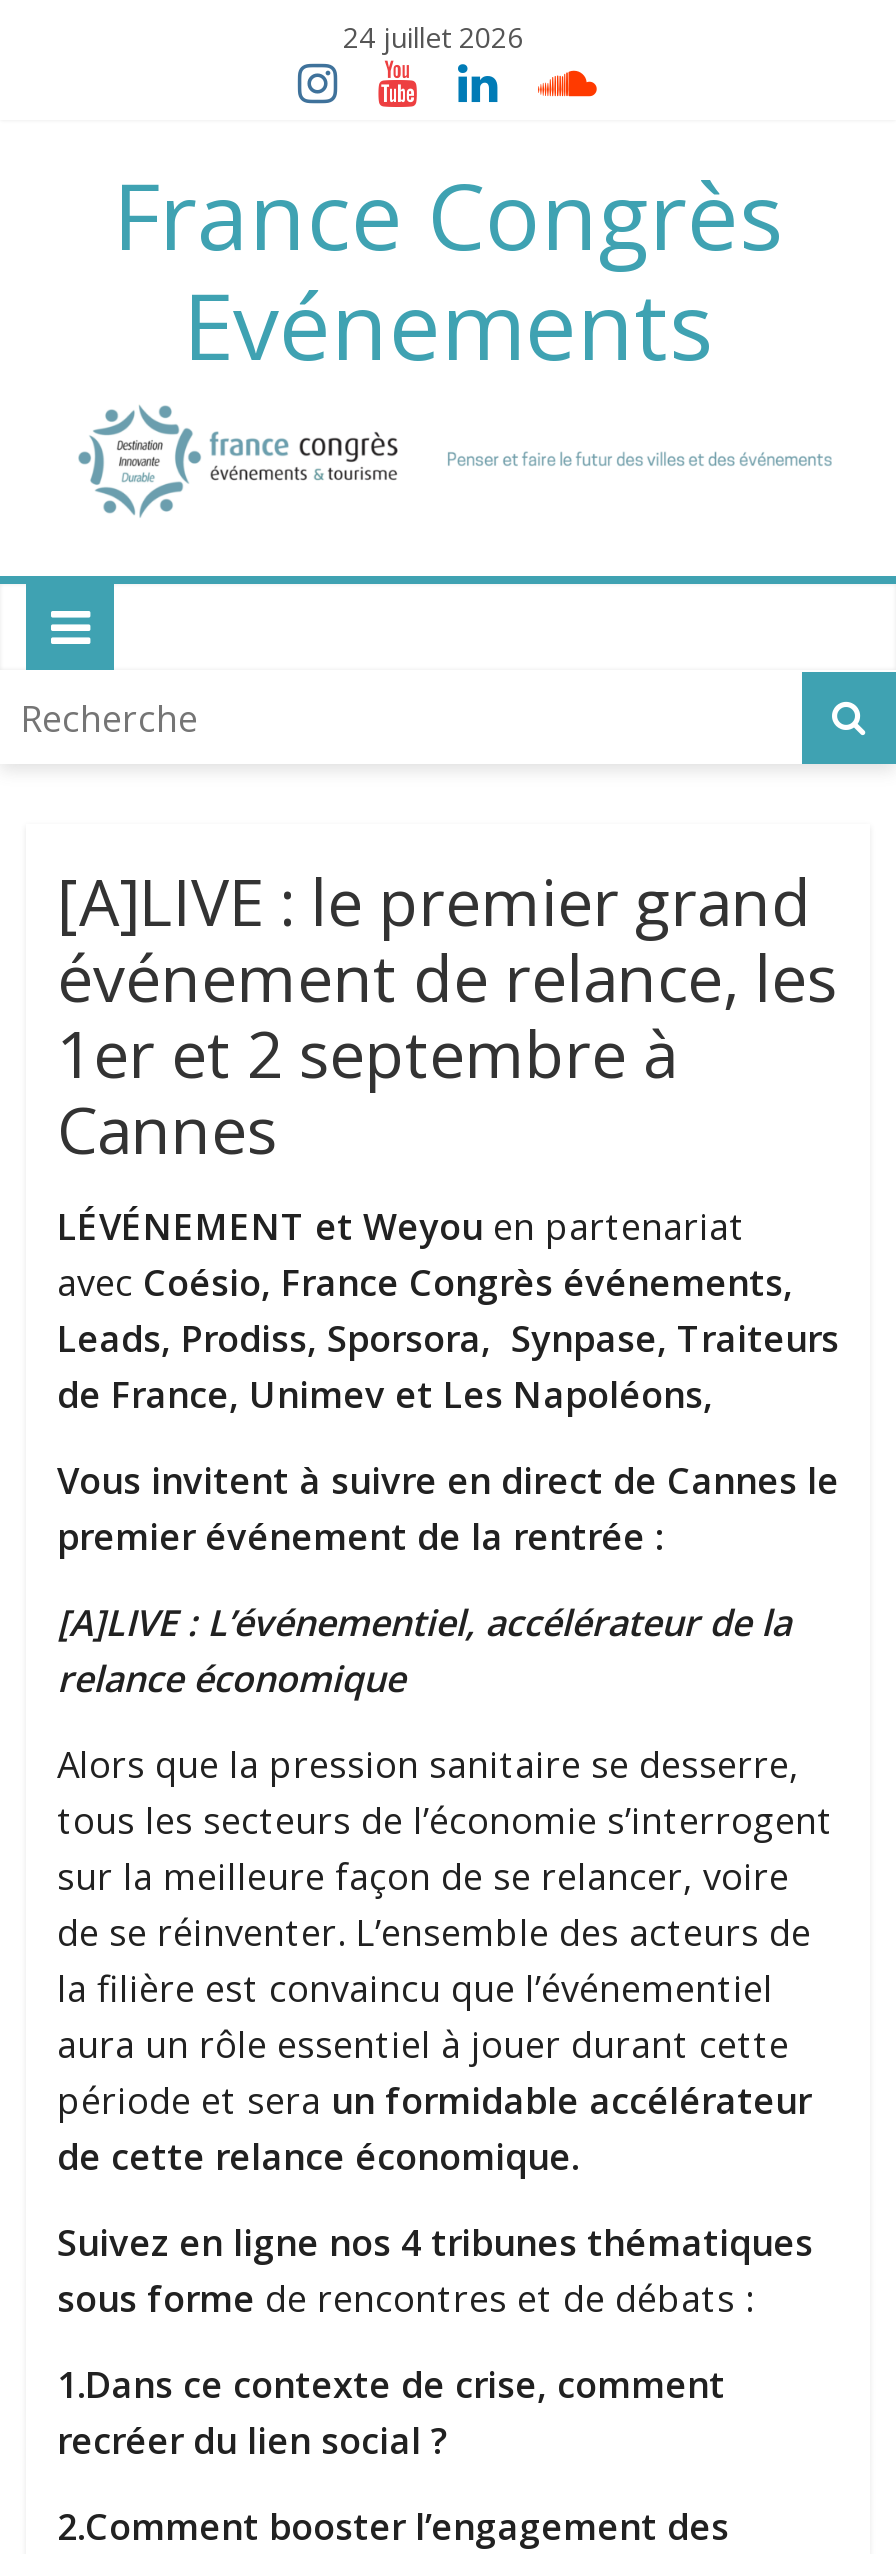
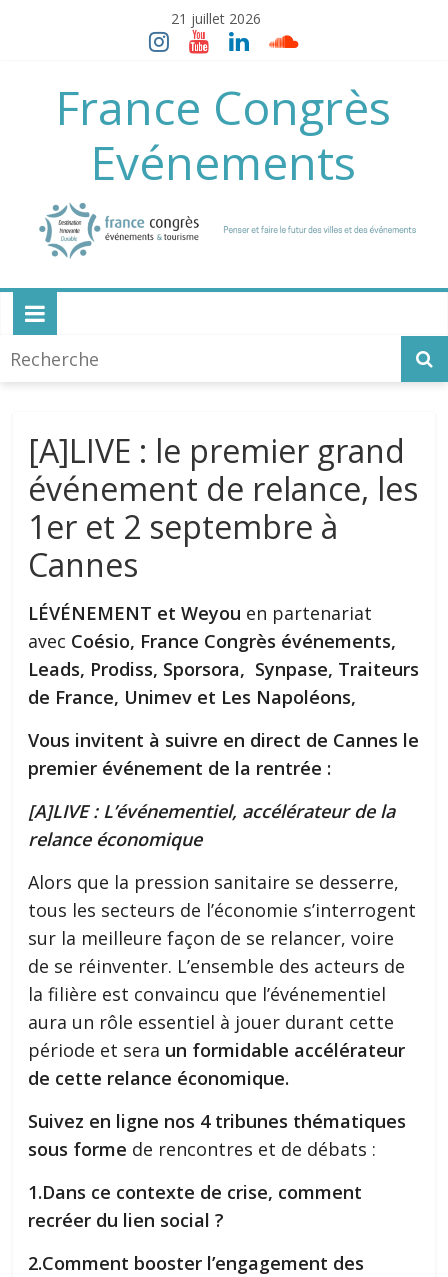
- 24 juillet 2026
+ 21 juillet 2026
